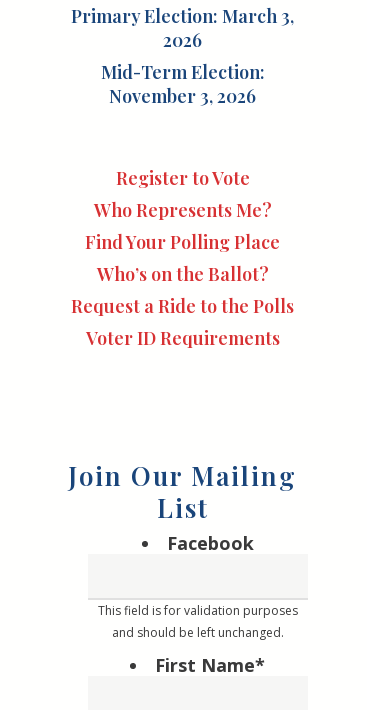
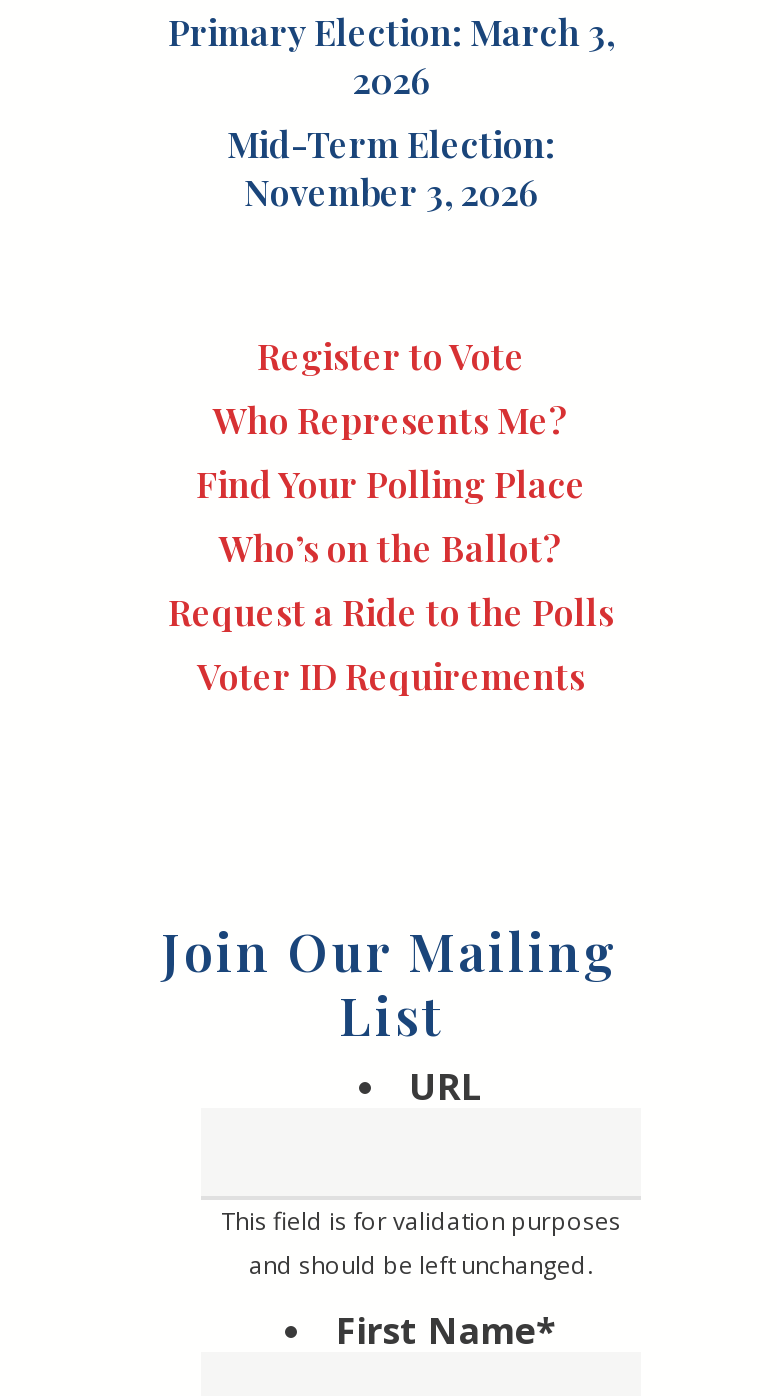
- Facebook
+ URL
